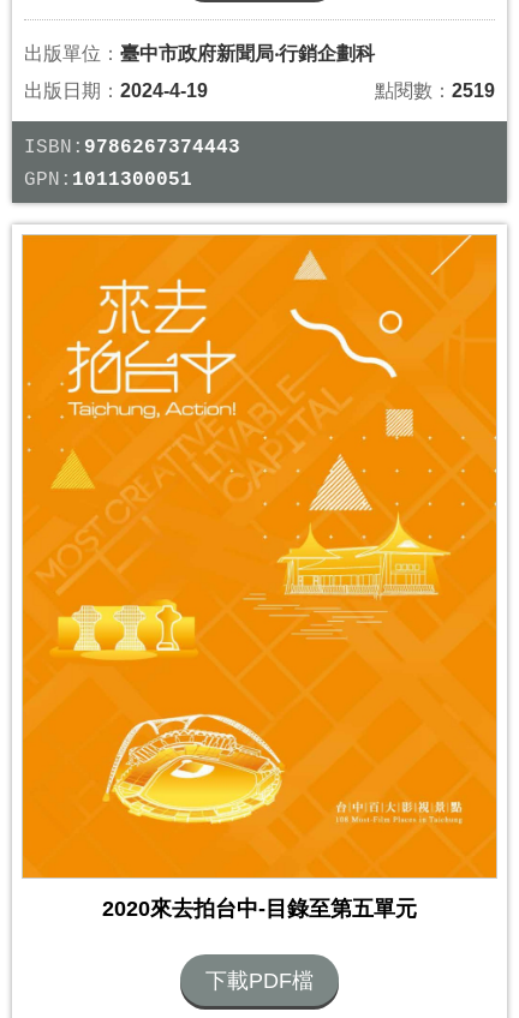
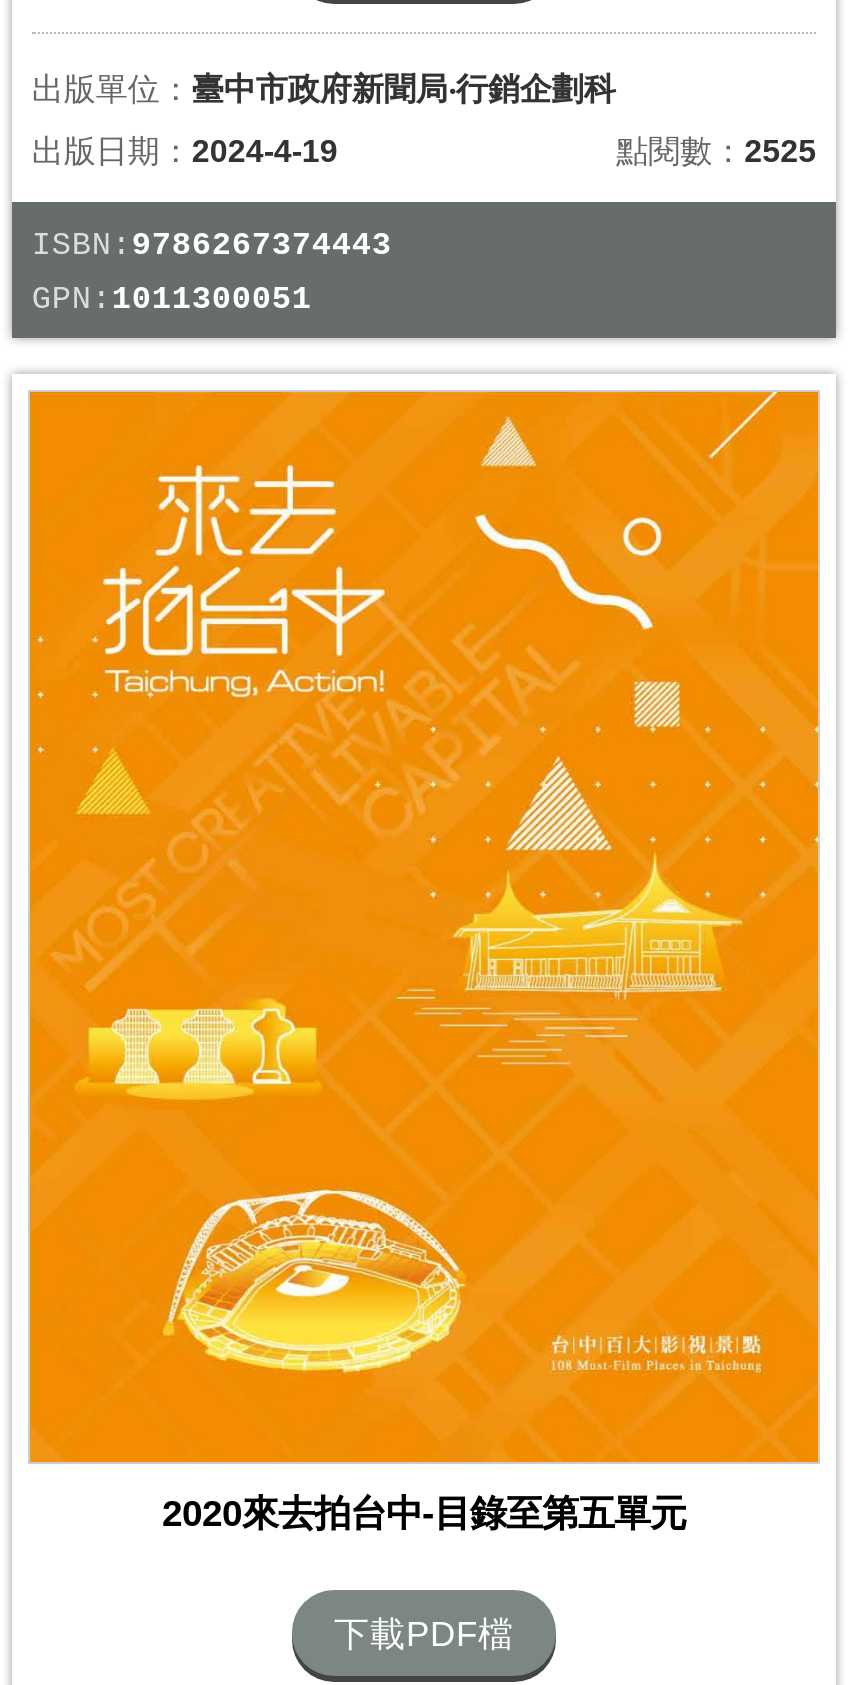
- 點閱數：2519
+ 點閱數：2525
